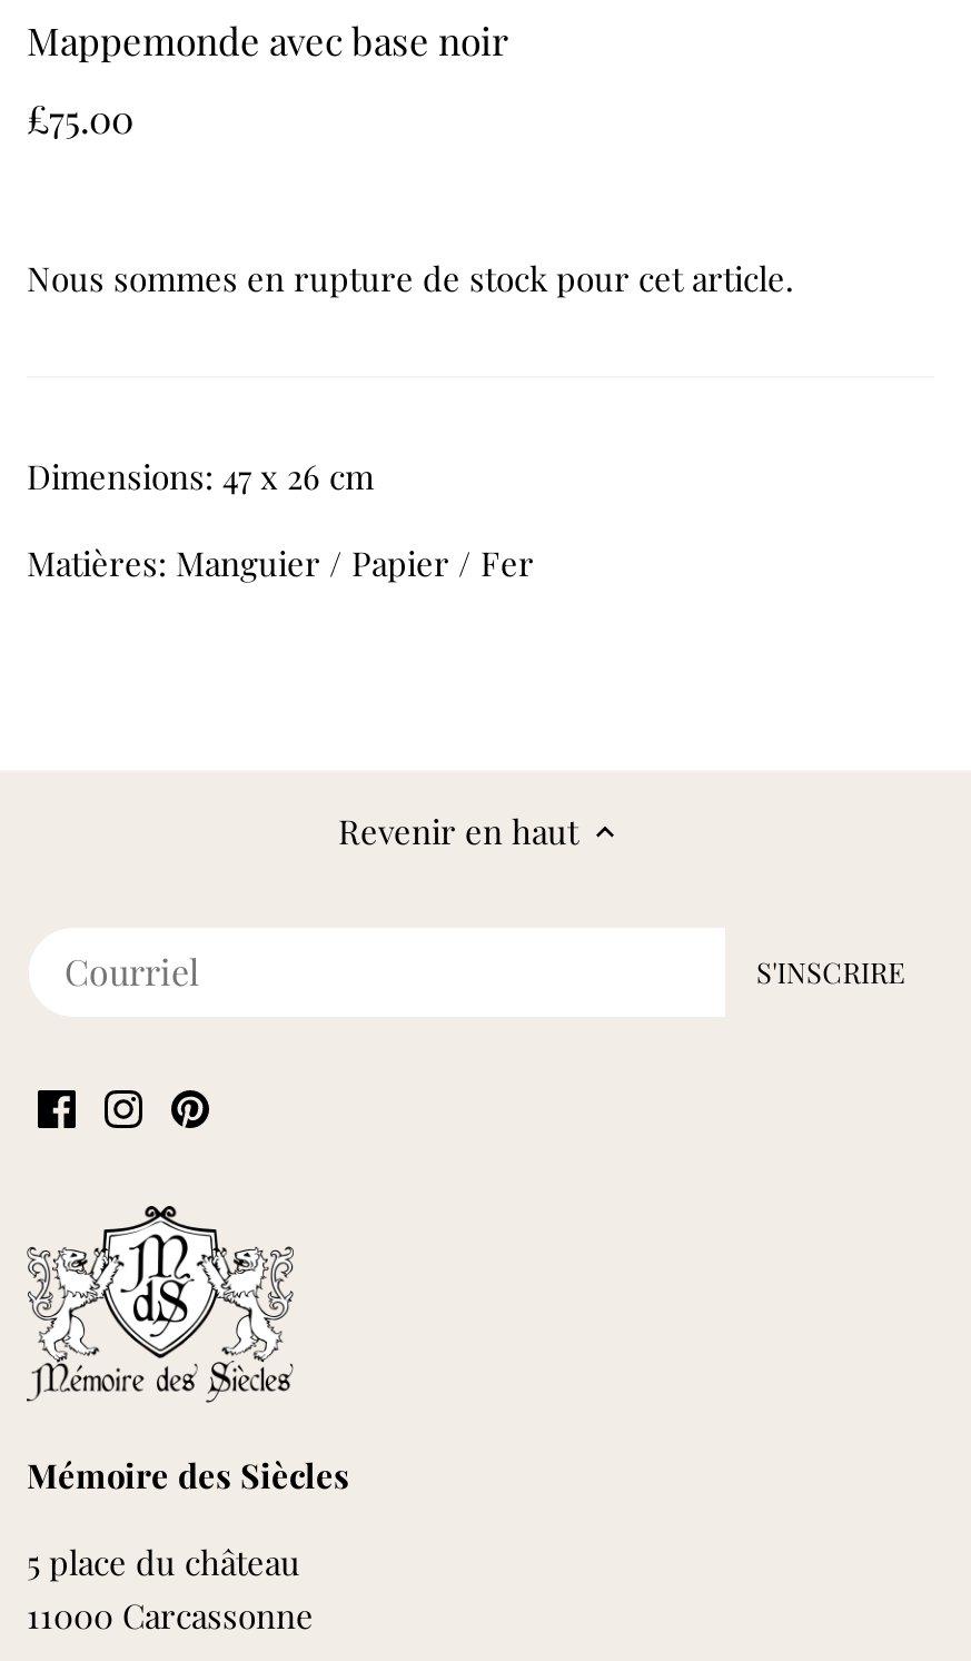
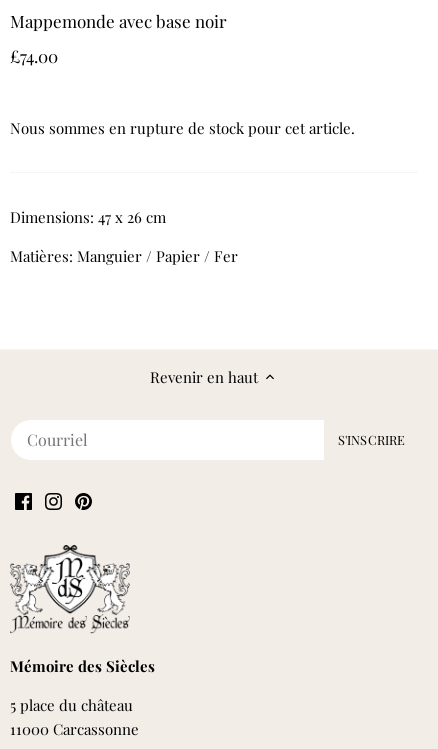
- £75.00
+ £74.00
